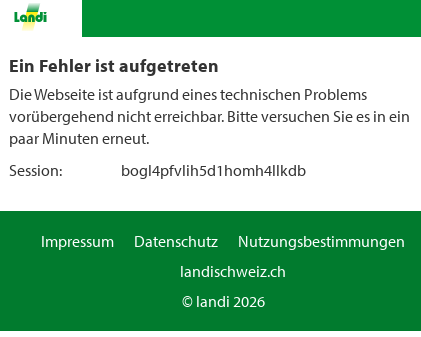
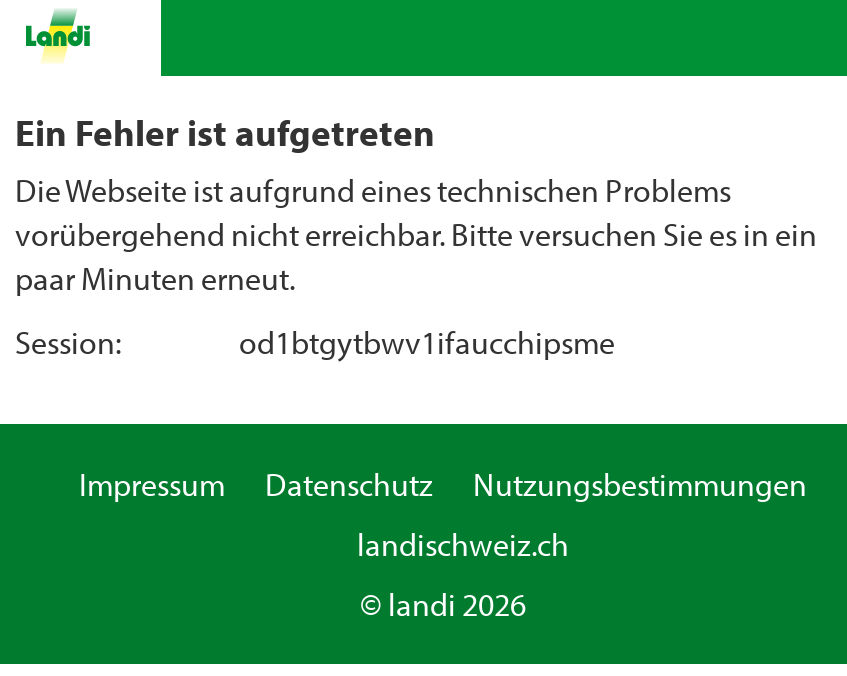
- bogl4pfvlih5d1homh4llkdb
+ od1btgytbwv1ifaucchipsme
